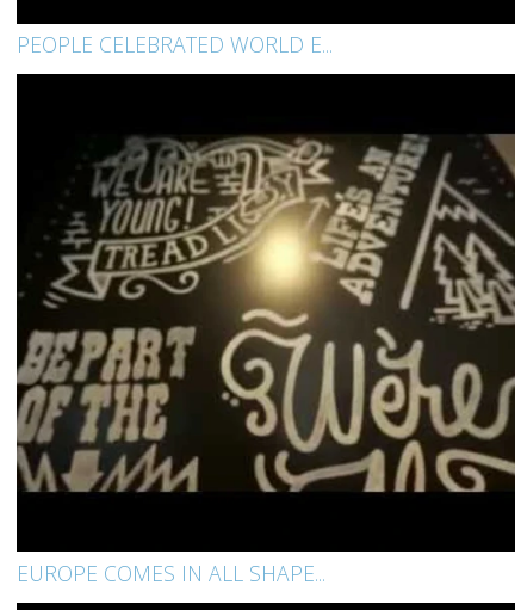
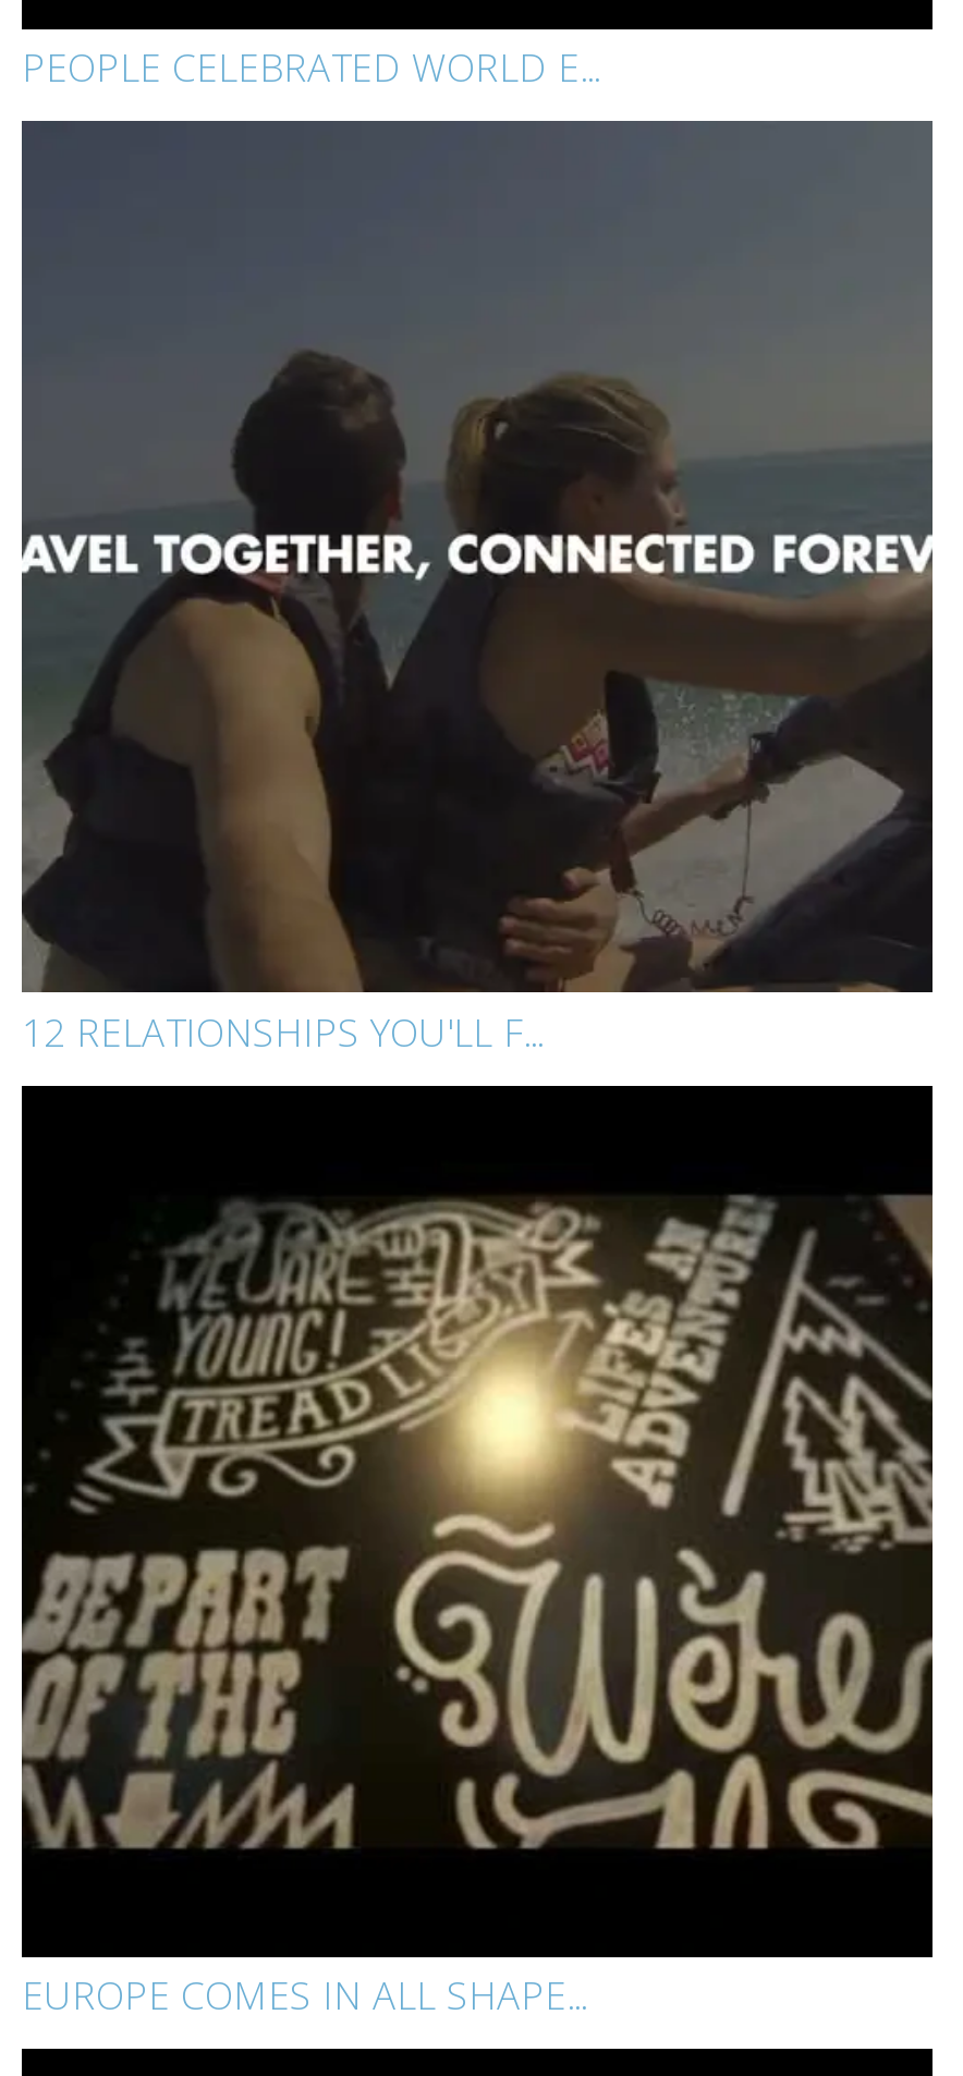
+ [image]
+ 12 RELATIONSHIPS YOU'LL F...
